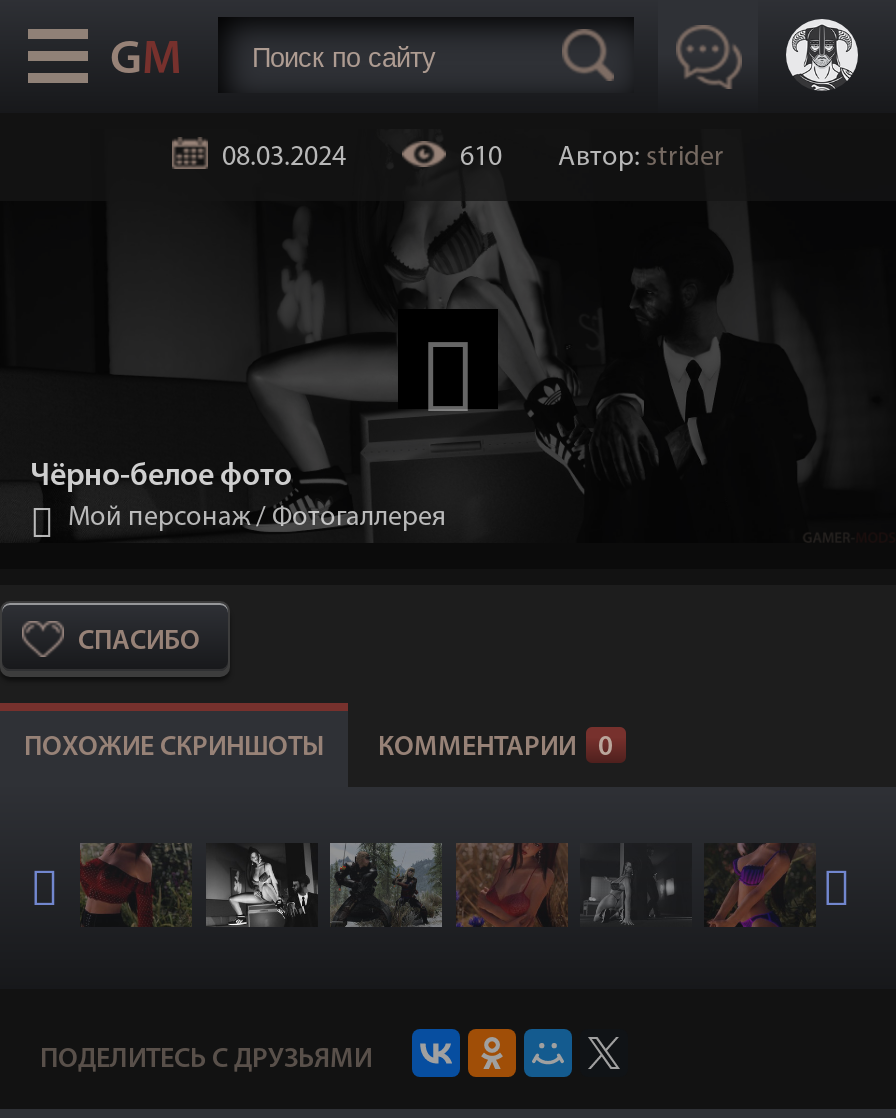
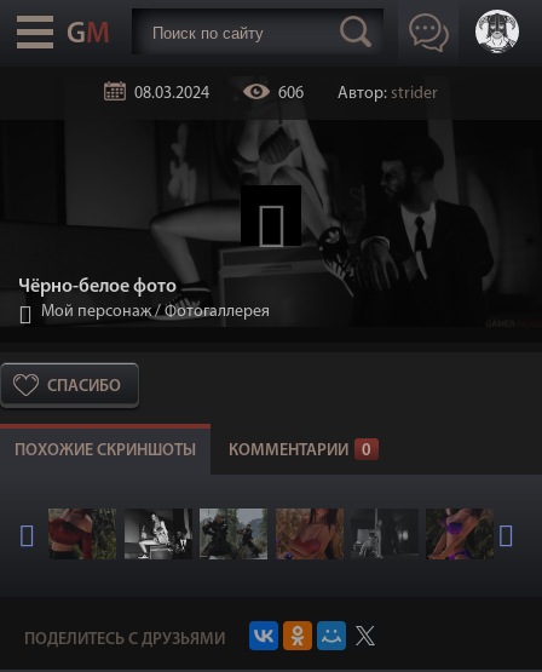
- 610
+ 606
